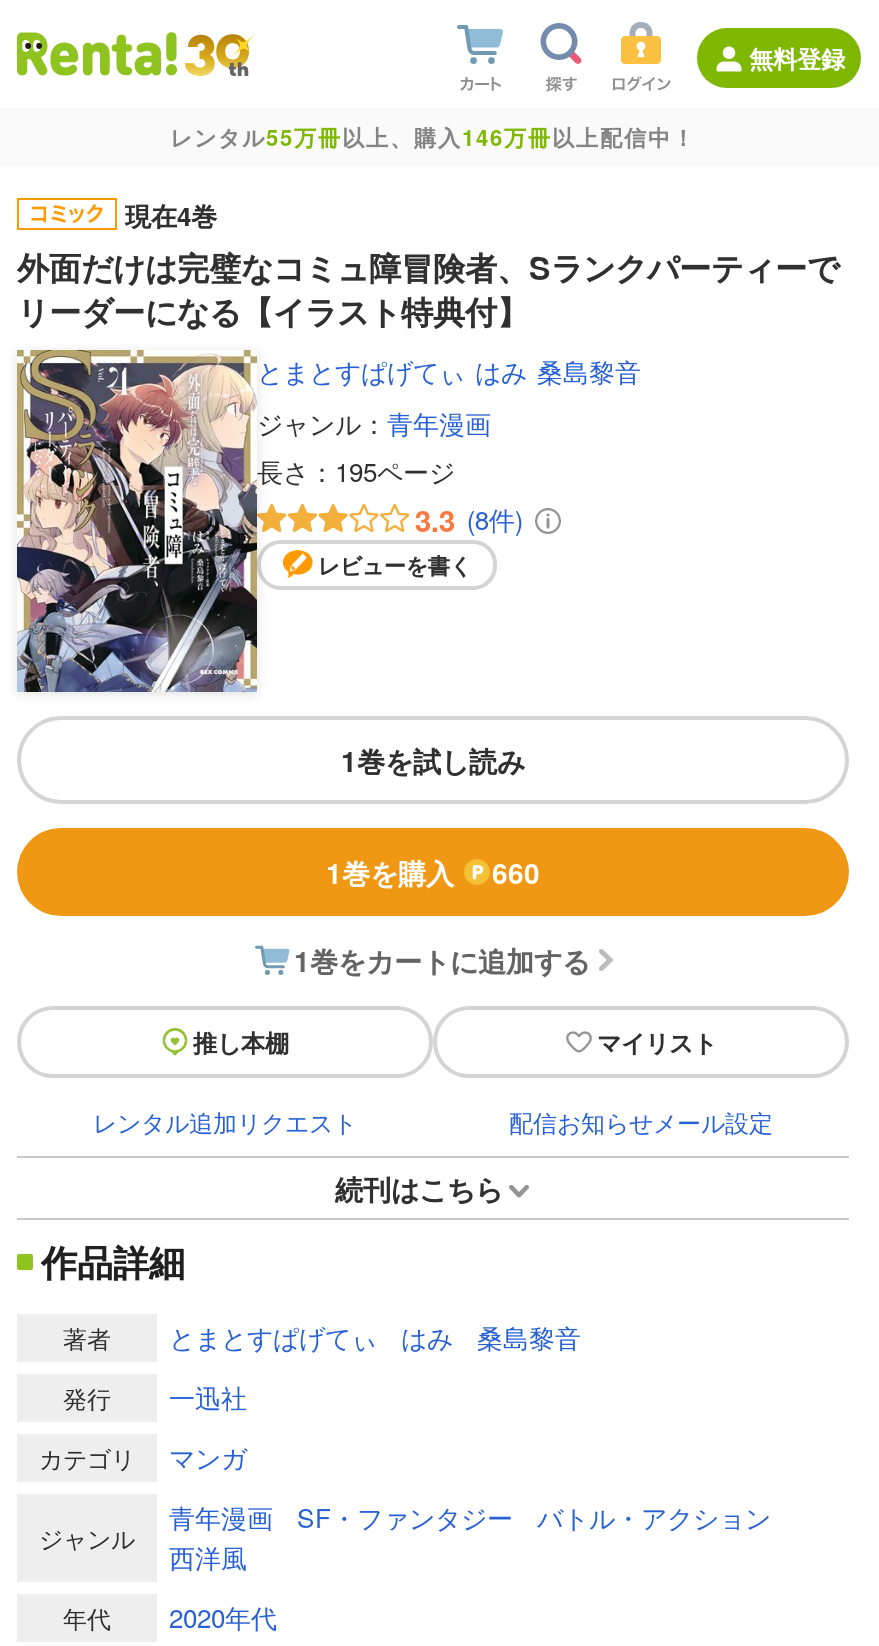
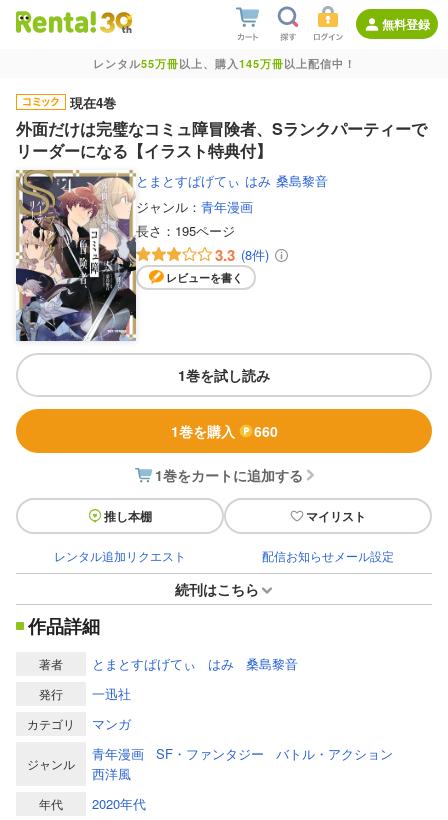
- レンタル55万冊以上、購入146万冊以上配信中！
+ レンタル55万冊以上、購入145万冊以上配信中！
